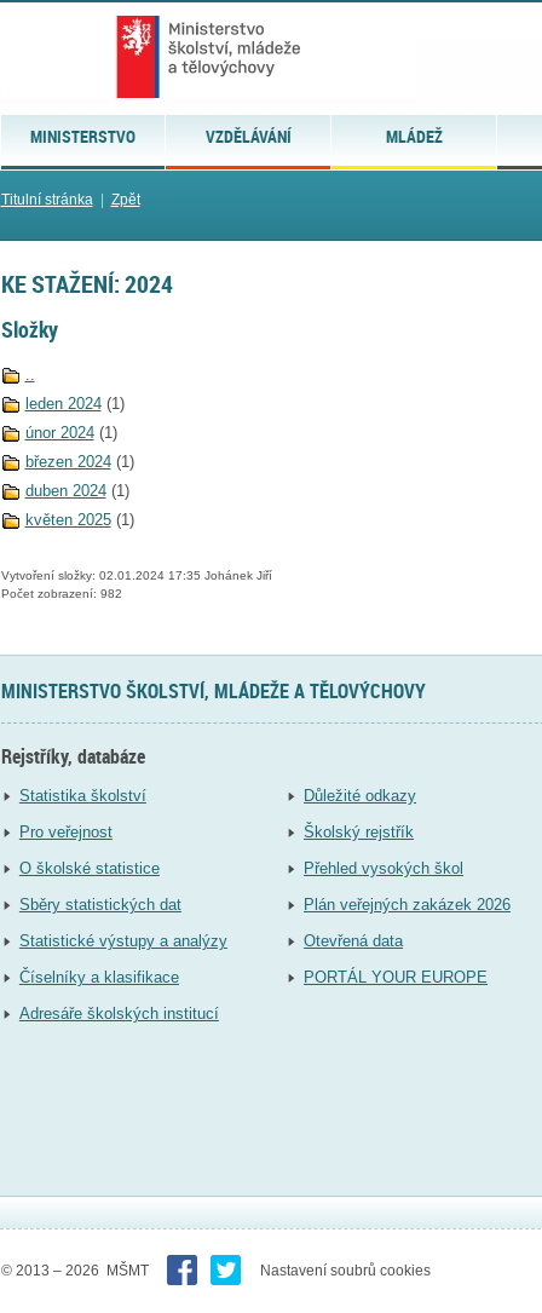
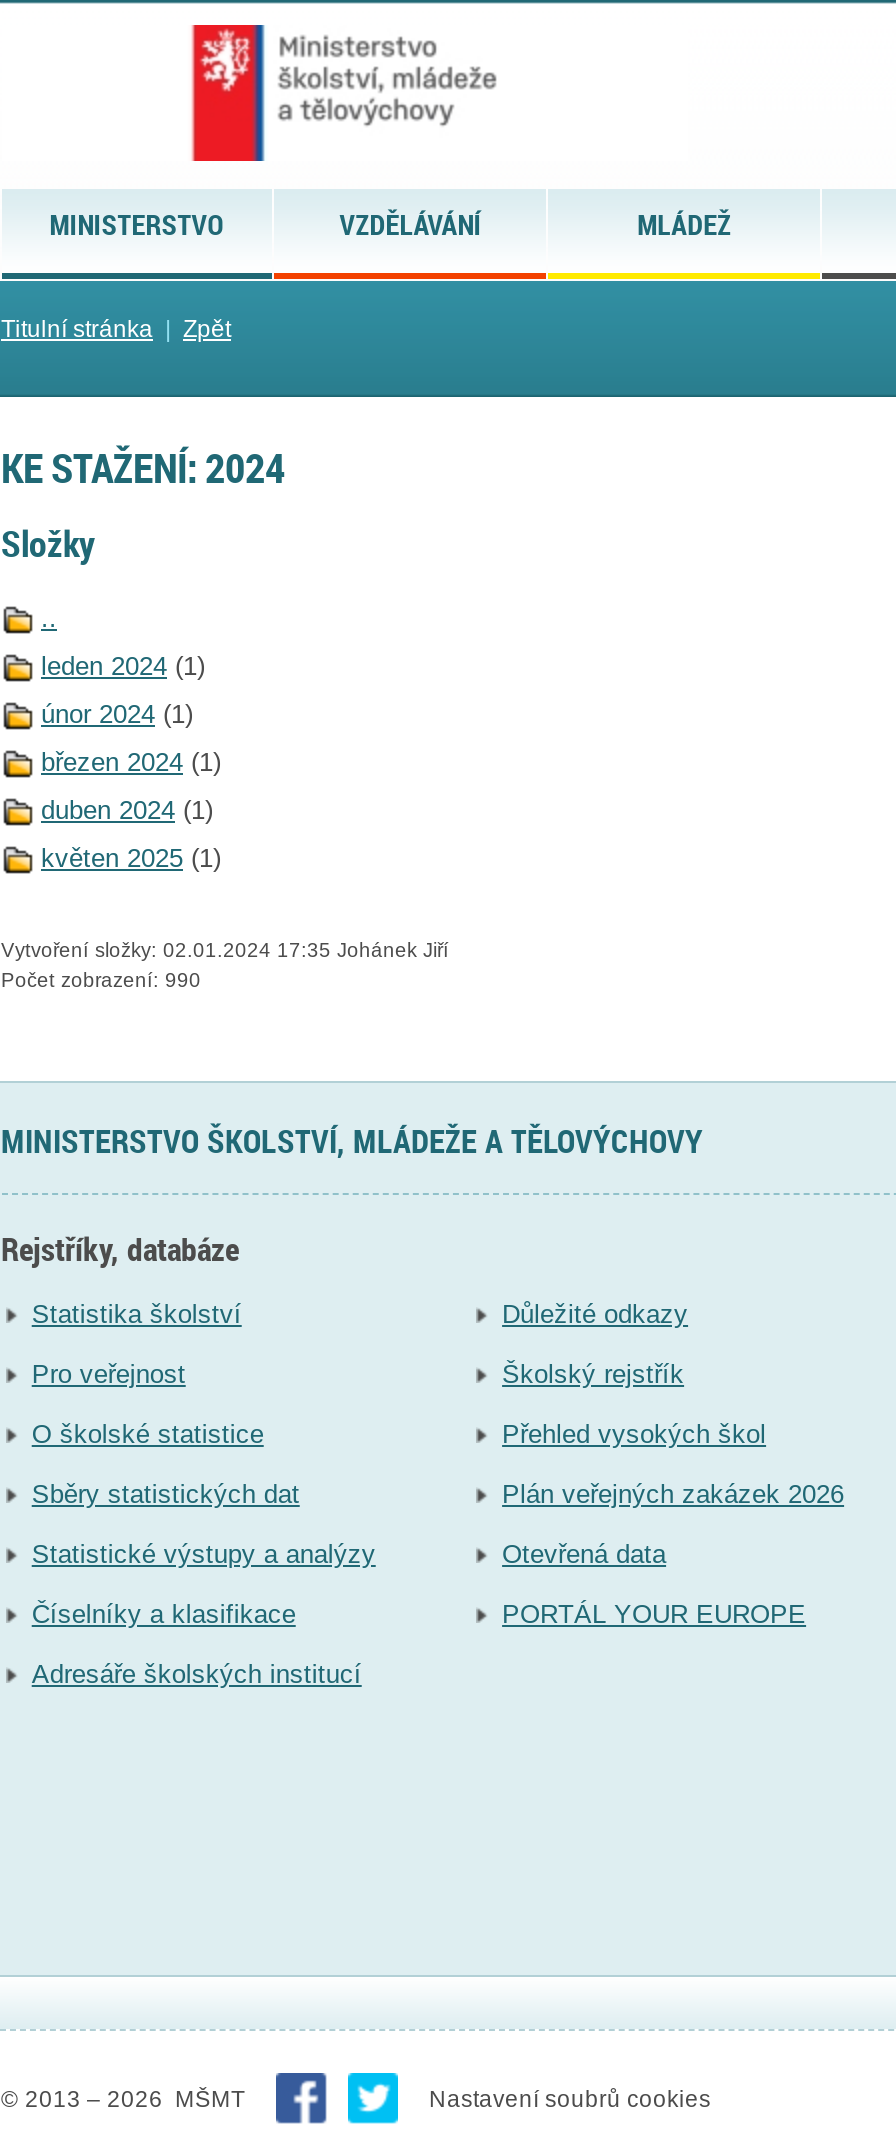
- Počet zobrazení: 982
+ Počet zobrazení: 990
